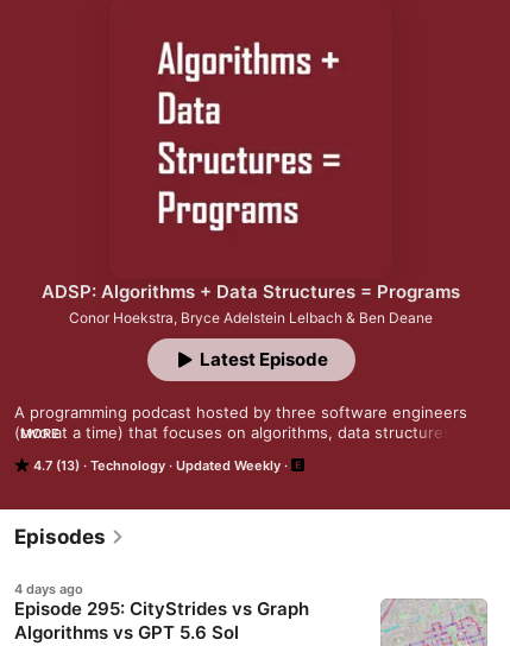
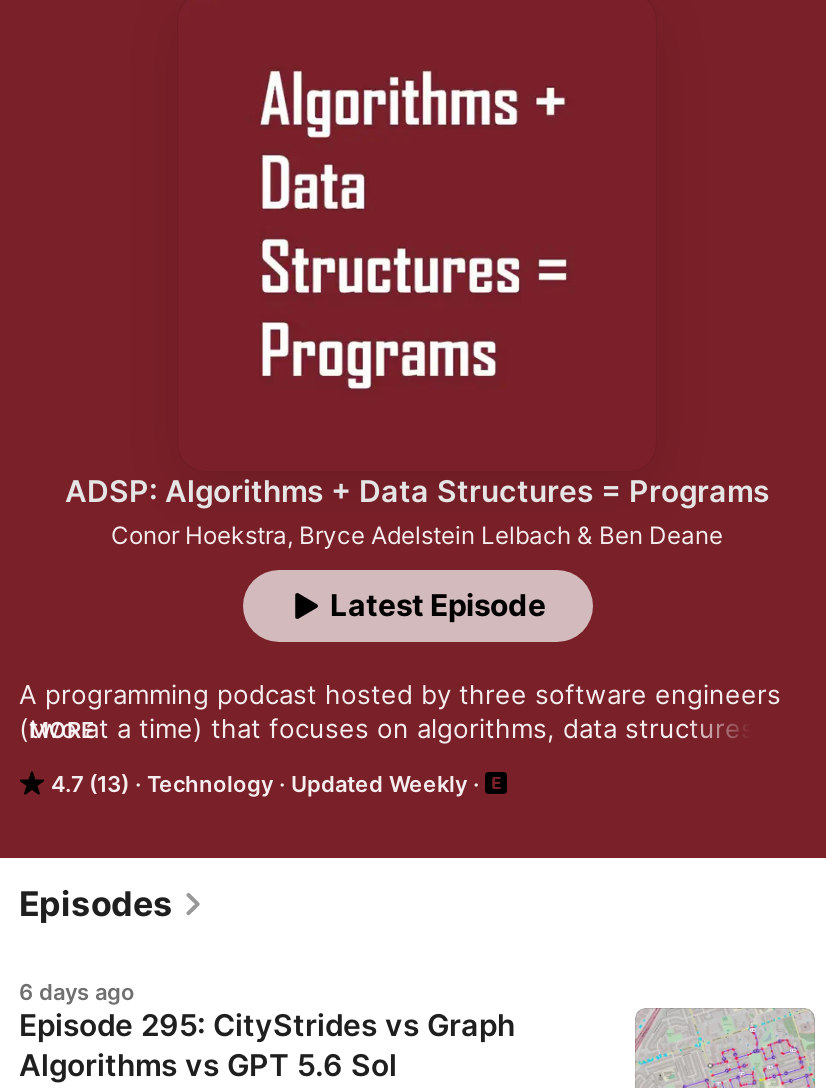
- 4 days ago
+ 6 days ago
